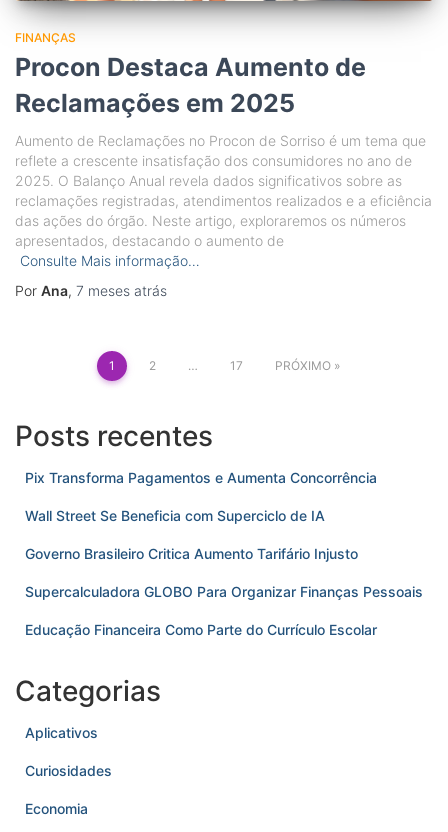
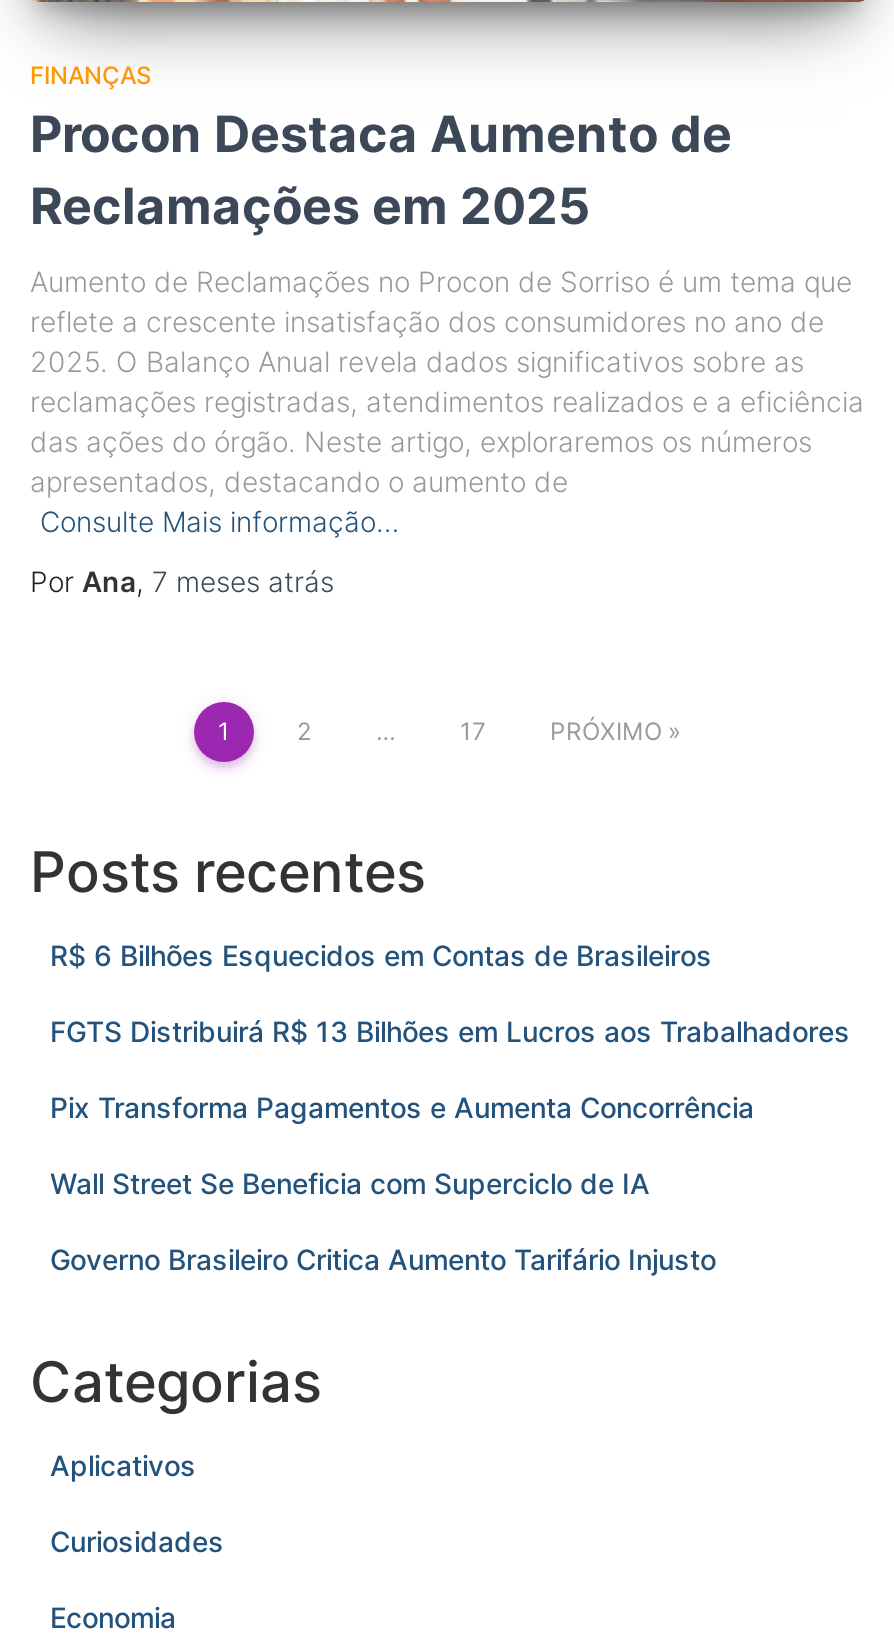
+ R$ 6 Bilhões Esquecidos em Contas de Brasileiros
+ FGTS Distribuirá R$ 13 Bilhões em Lucros aos Trabalhadores

moved down: Pix Transforma Pagamentos e Aumenta Concorrência | Wall Street Se Beneficia com Superciclo de IA | Governo Brasileiro Critica Aumento Tarifário Injusto

- Supercalculadora GLOBO Para Organizar Finanças Pessoais
- Educação Financeira Como Parte do Currículo Escolar
